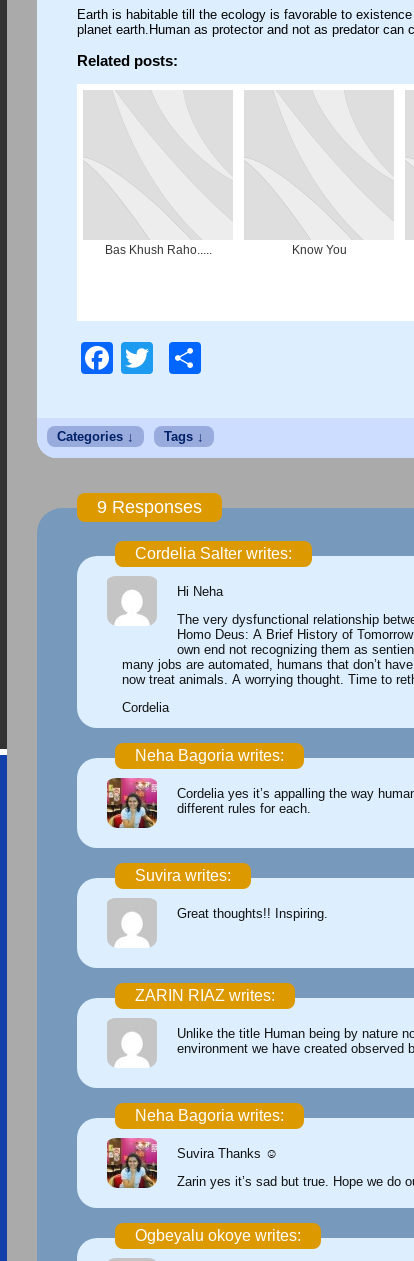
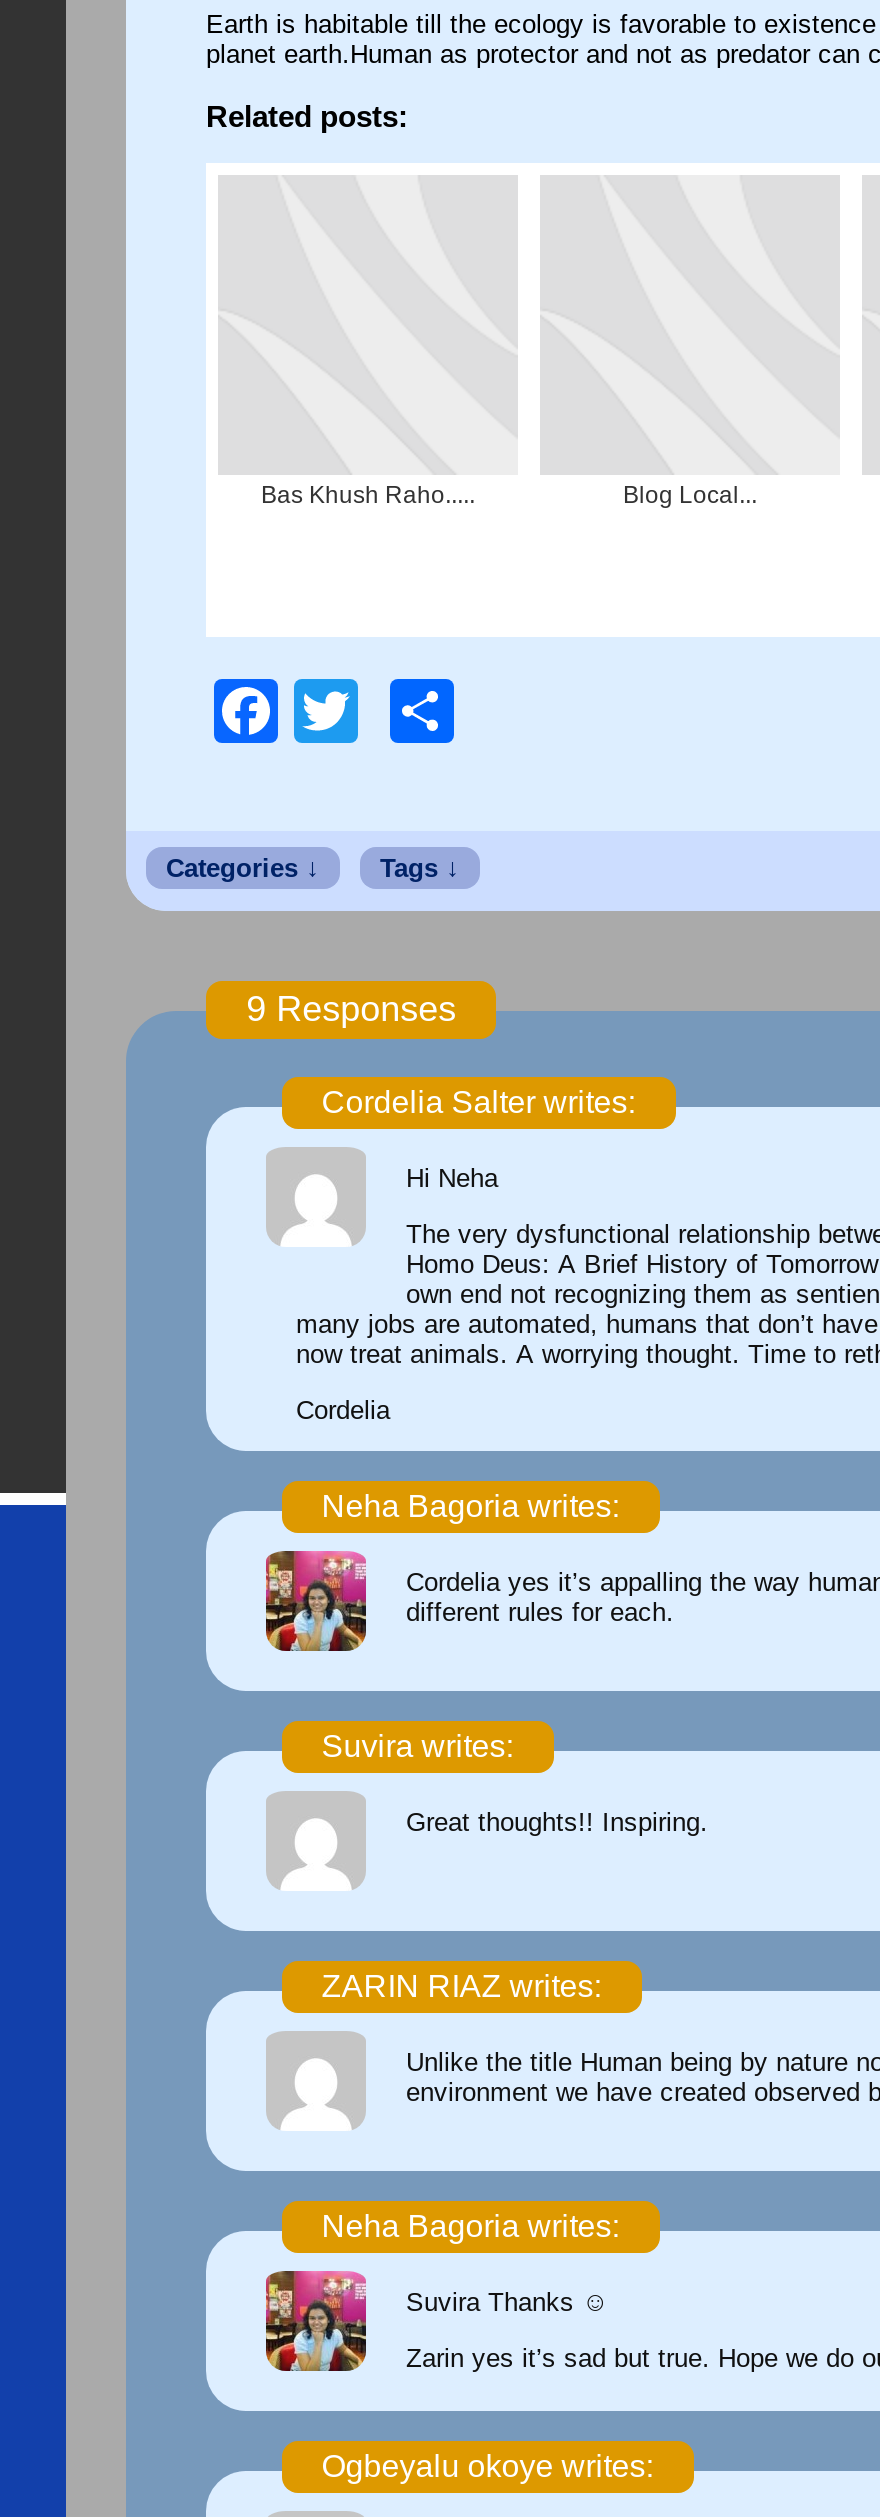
- Know You
+ Blog Local...
